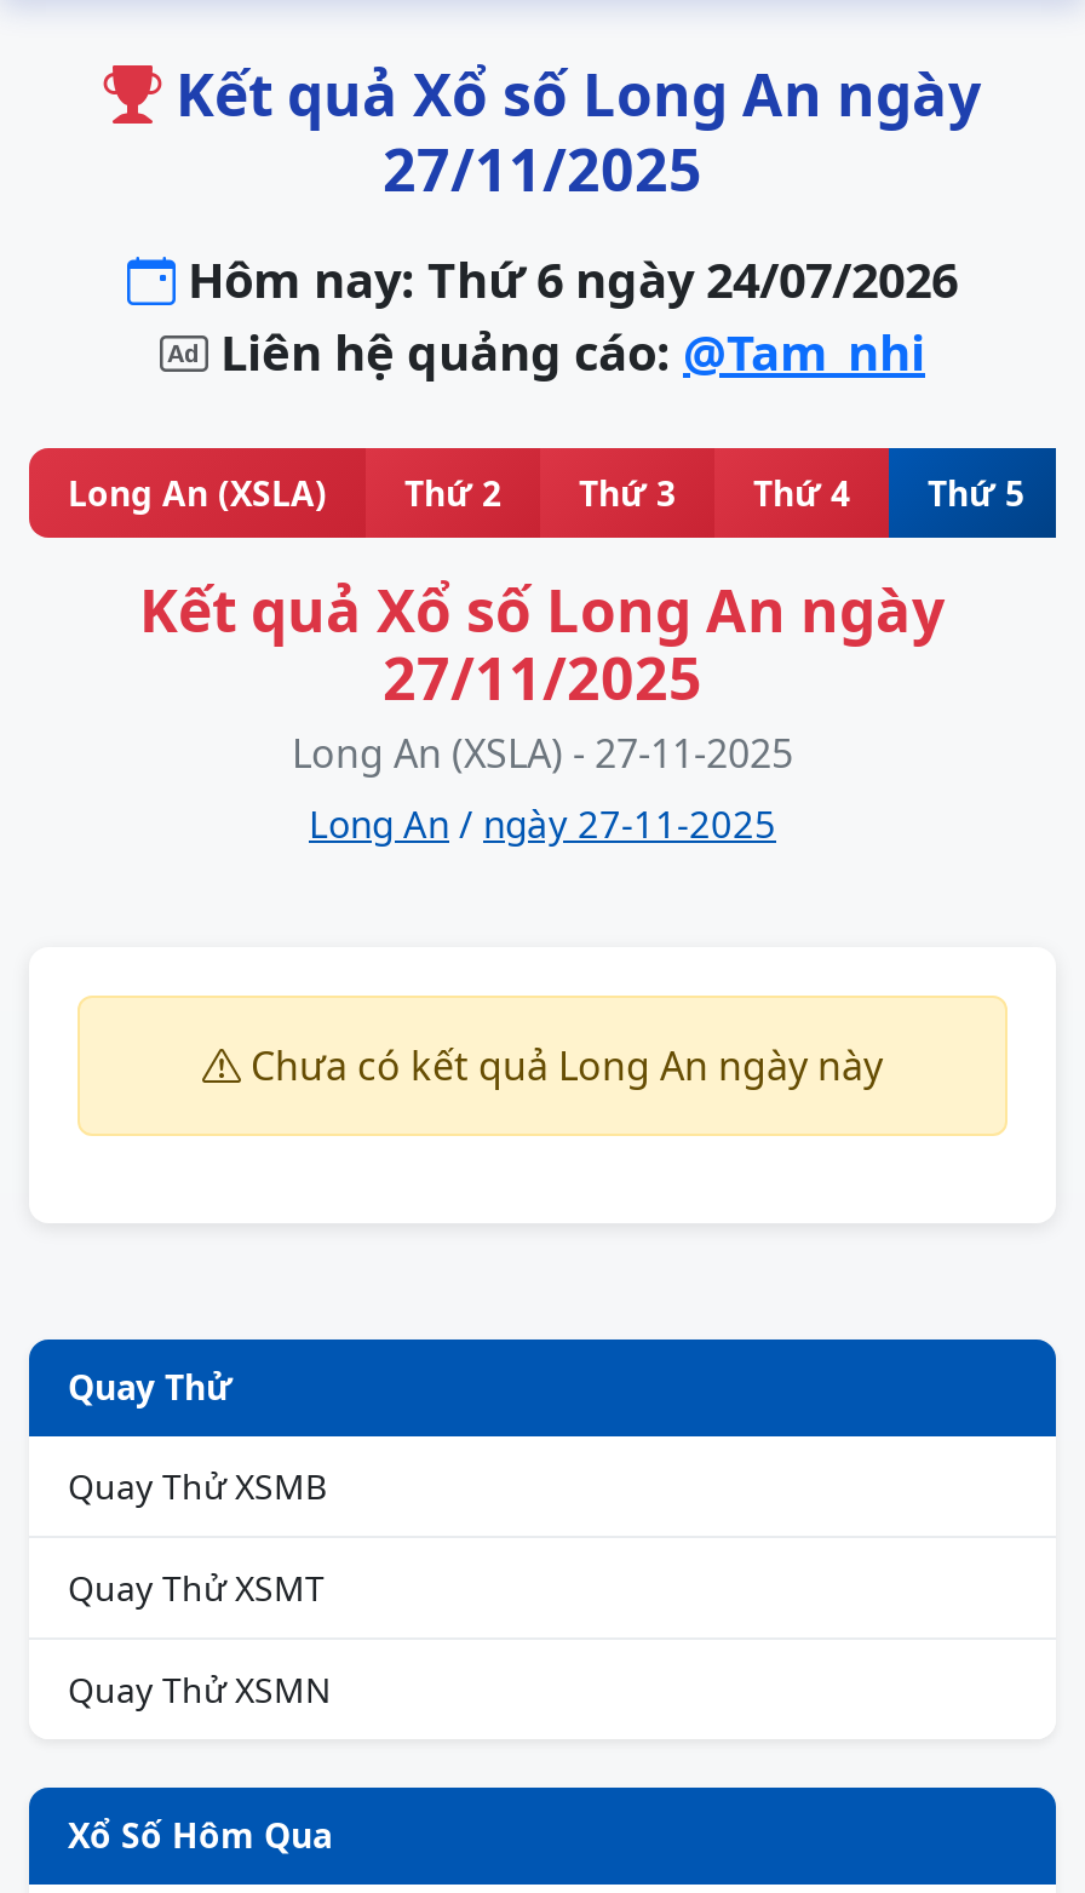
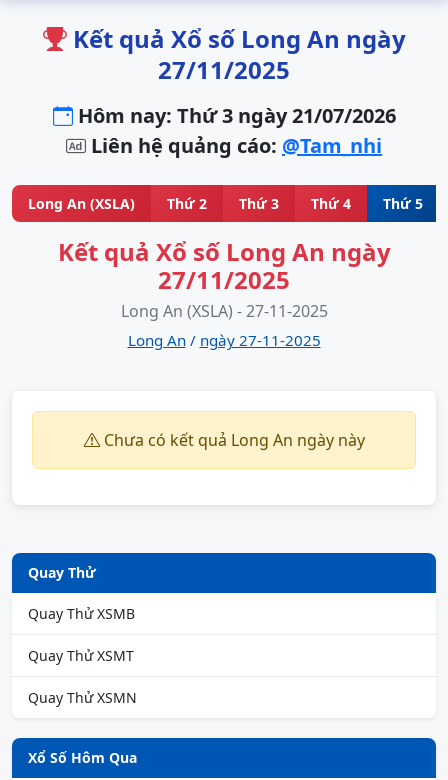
- Hôm nay: Thứ 6 ngày 24/07/2026
+ Hôm nay: Thứ 3 ngày 21/07/2026
